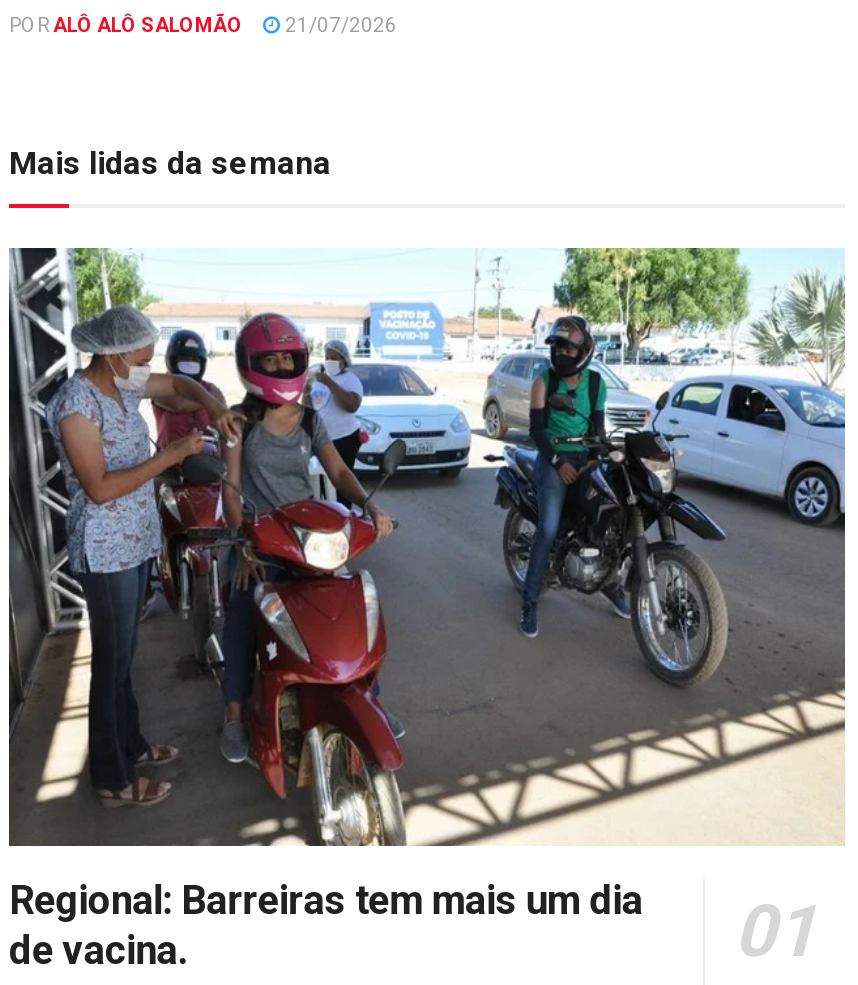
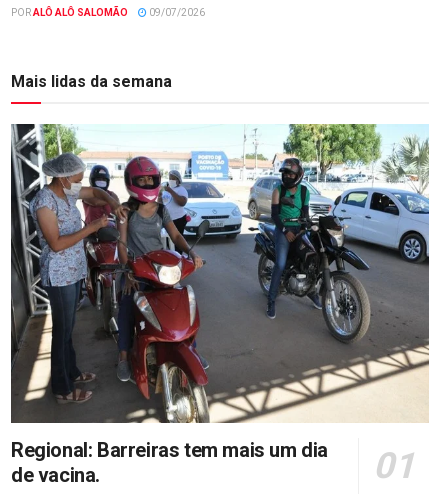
- POR ALÔ ALÔ SALOMÃO 21/07/2026
+ POR ALÔ ALÔ SALOMÃO 09/07/2026
